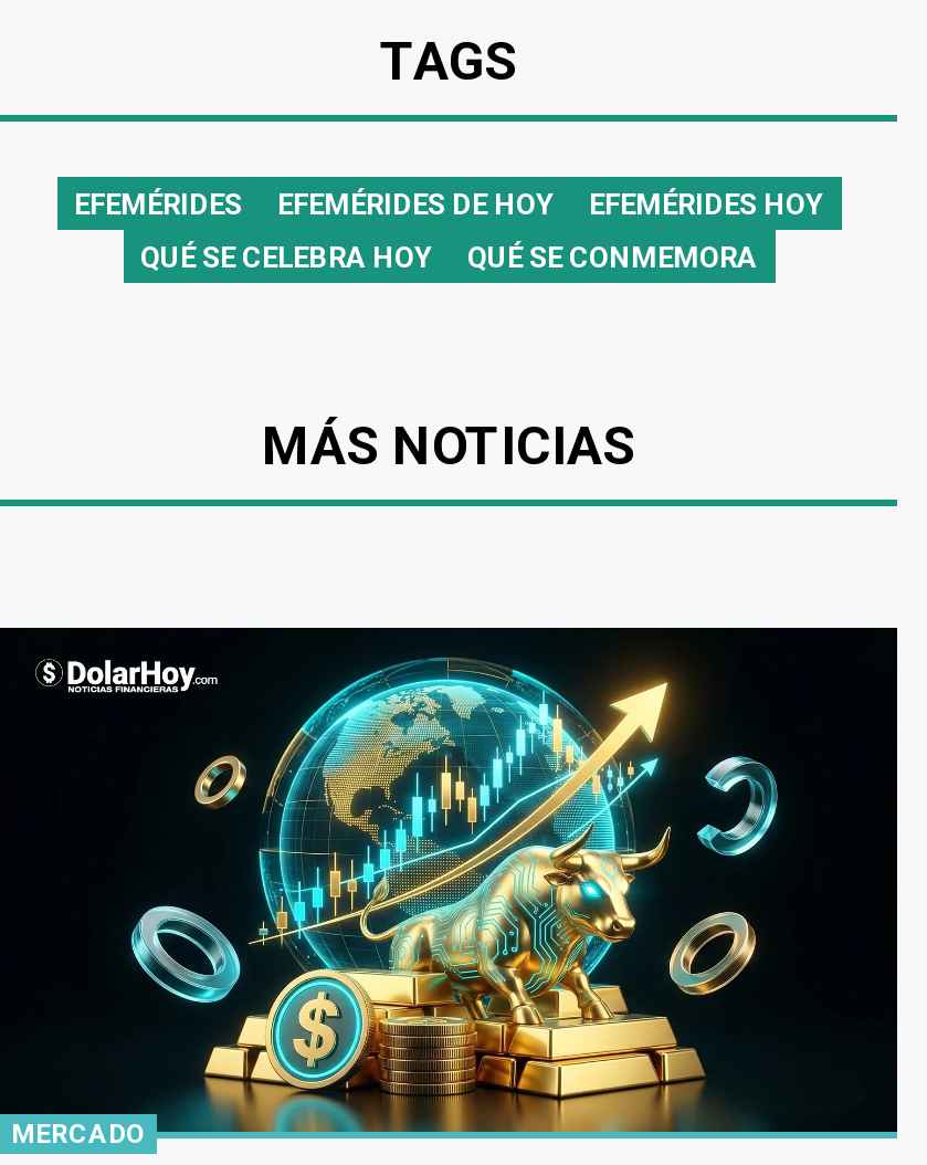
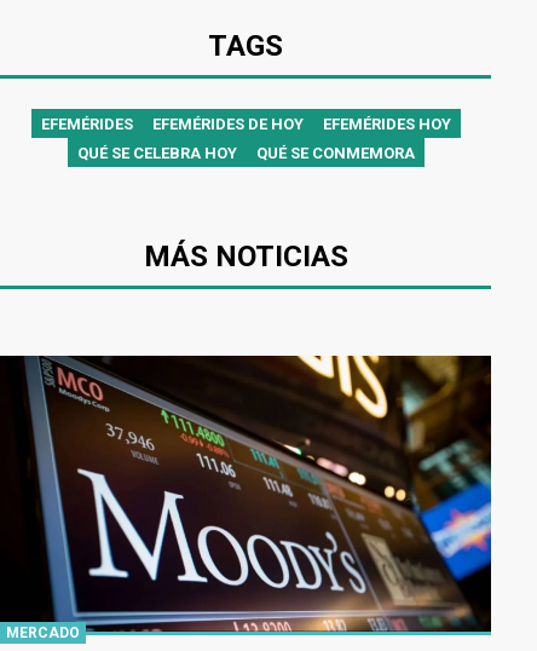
- [image]
+ [image]
